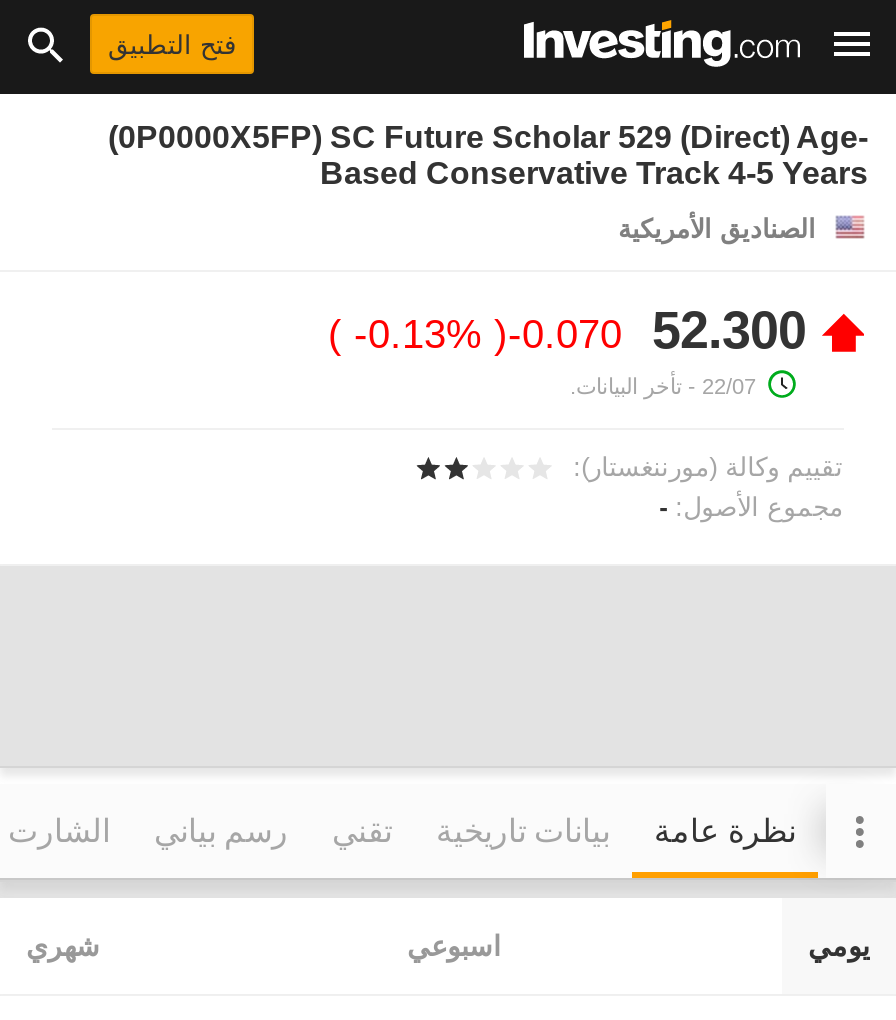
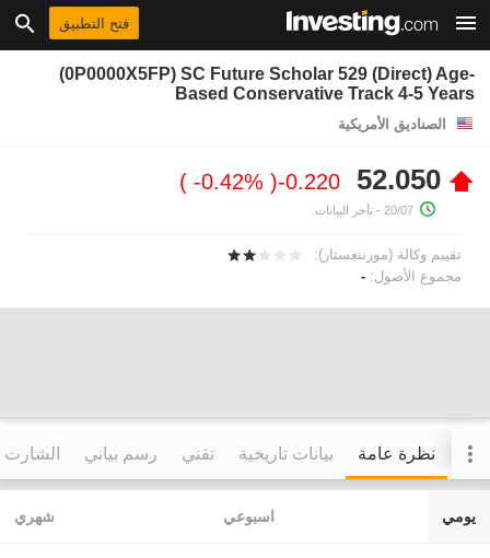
- 52.300
+ 52.050

- -0.13%
+ -0.42%

- -0.070
+ -0.220

- 22/07 - تأخر البيانات.
+ 20/07 - تأخر البيانات.
